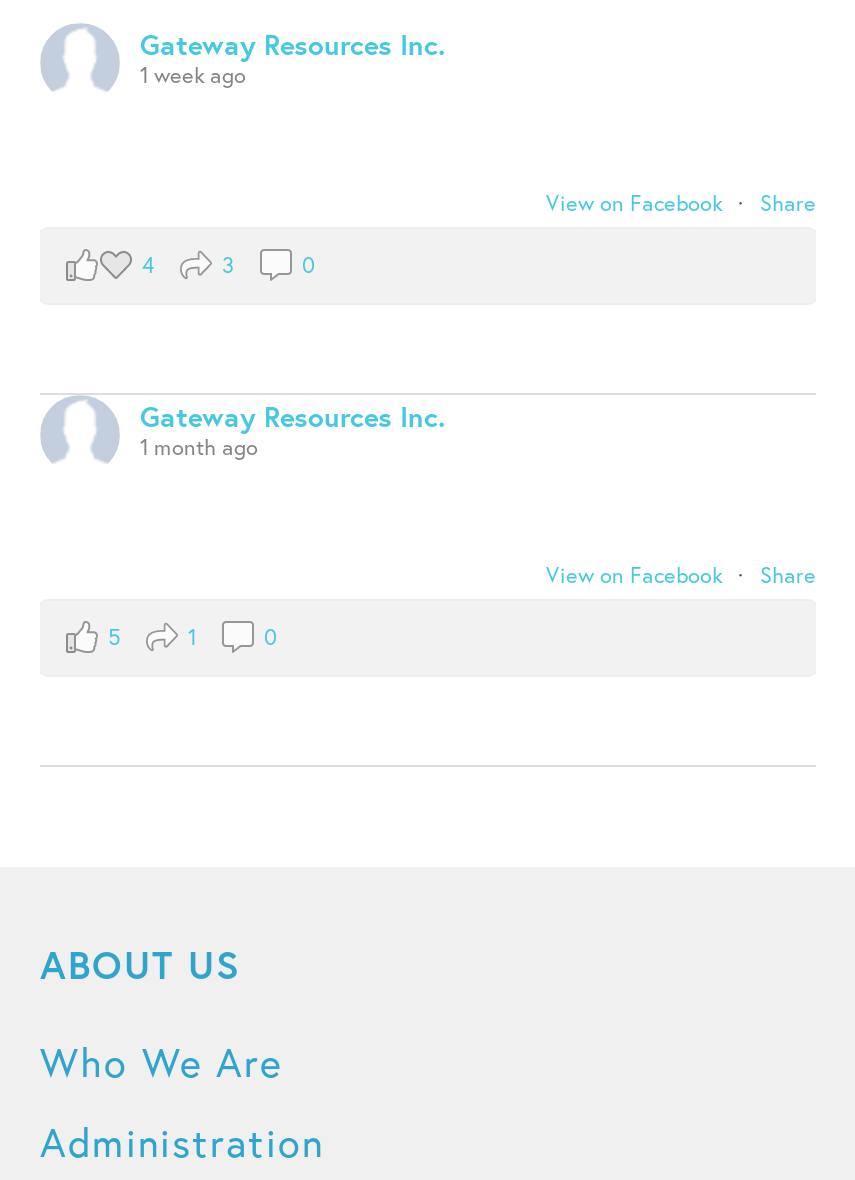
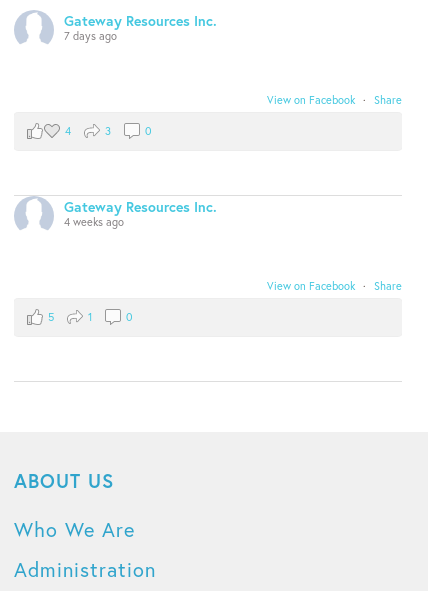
- 1 week ago
+ 7 days ago

- 1 month ago
+ 4 weeks ago
